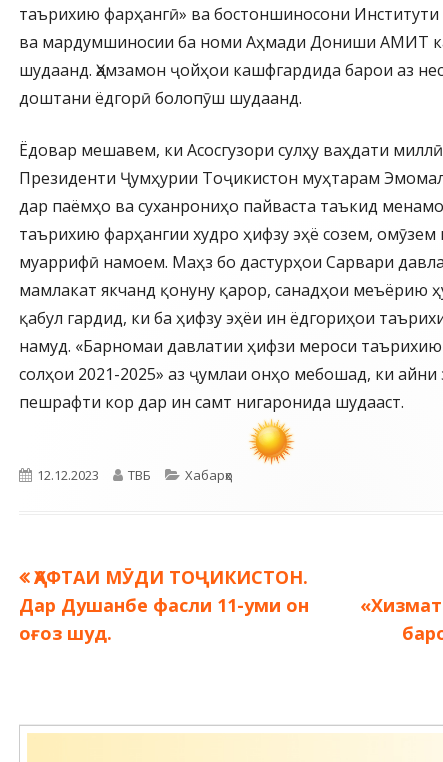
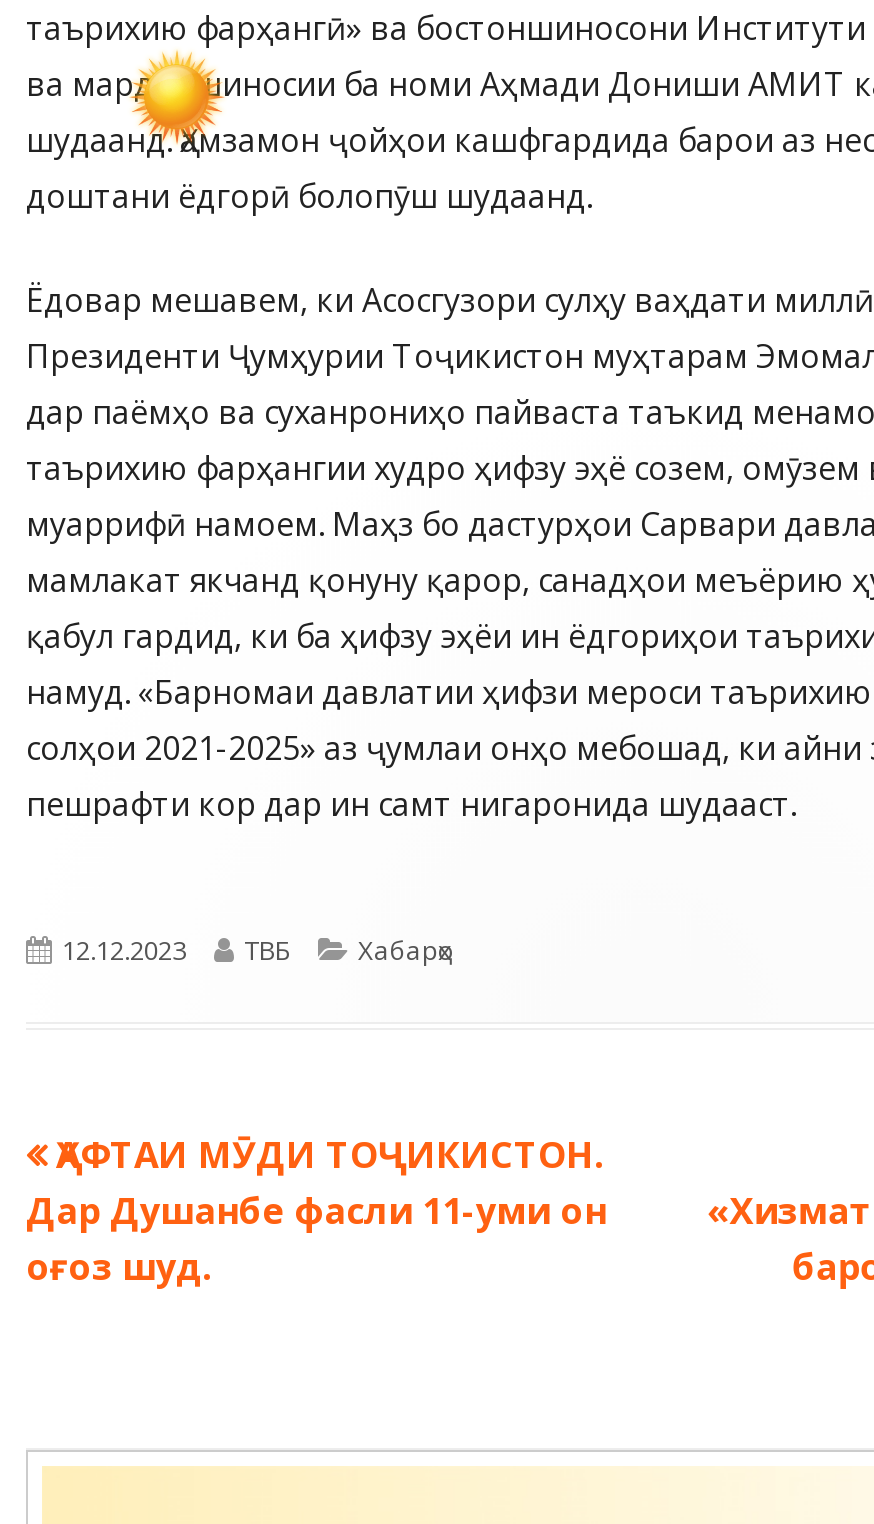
- [image]
